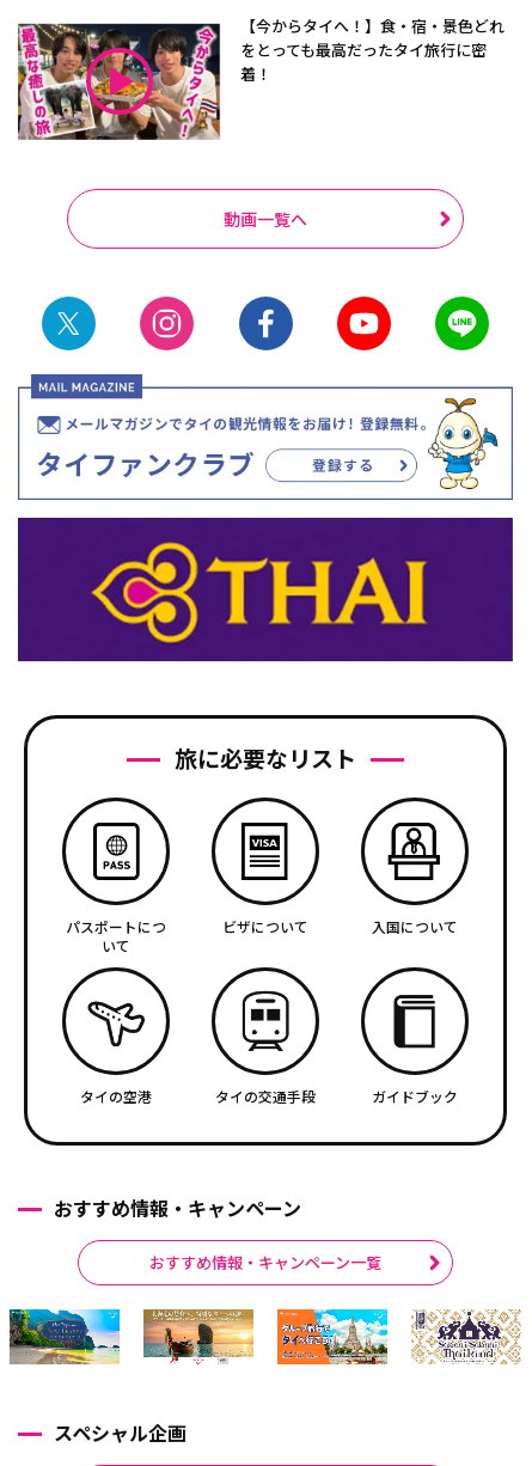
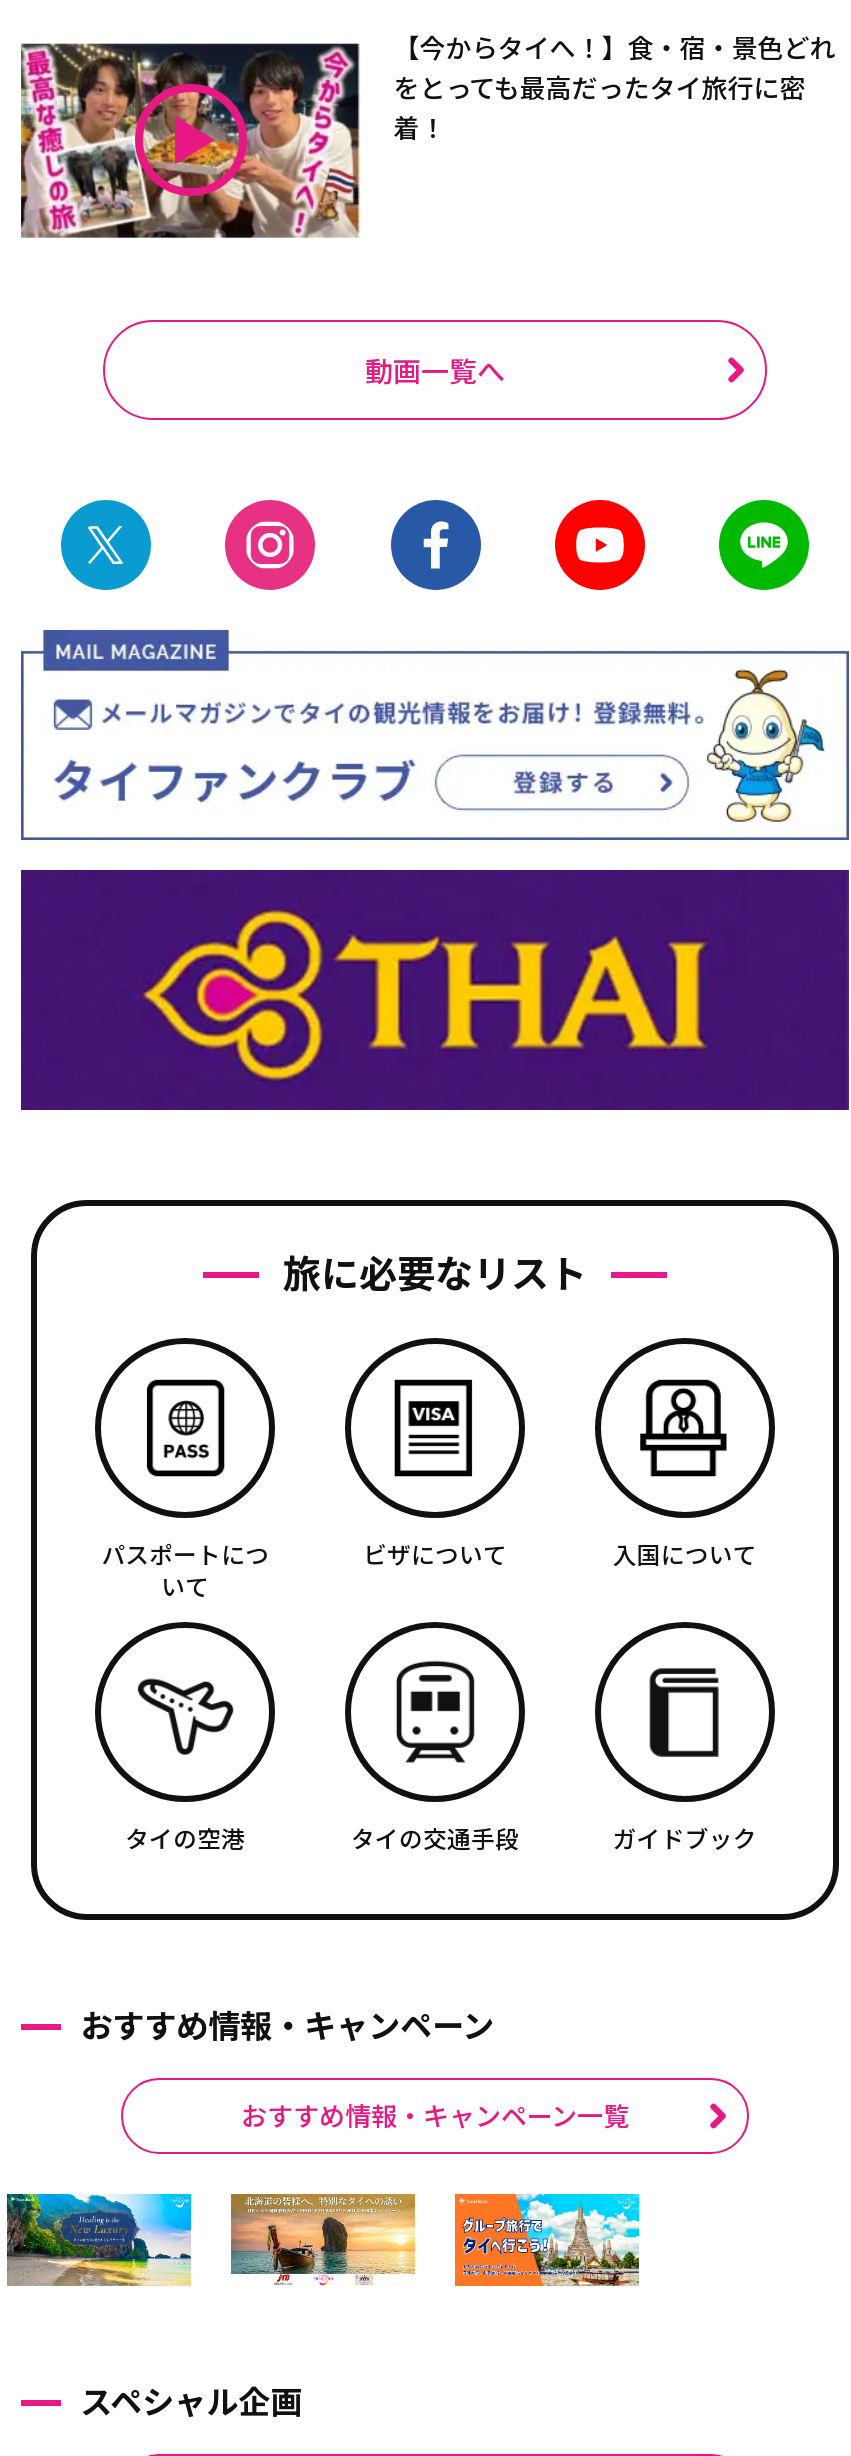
- [image]
